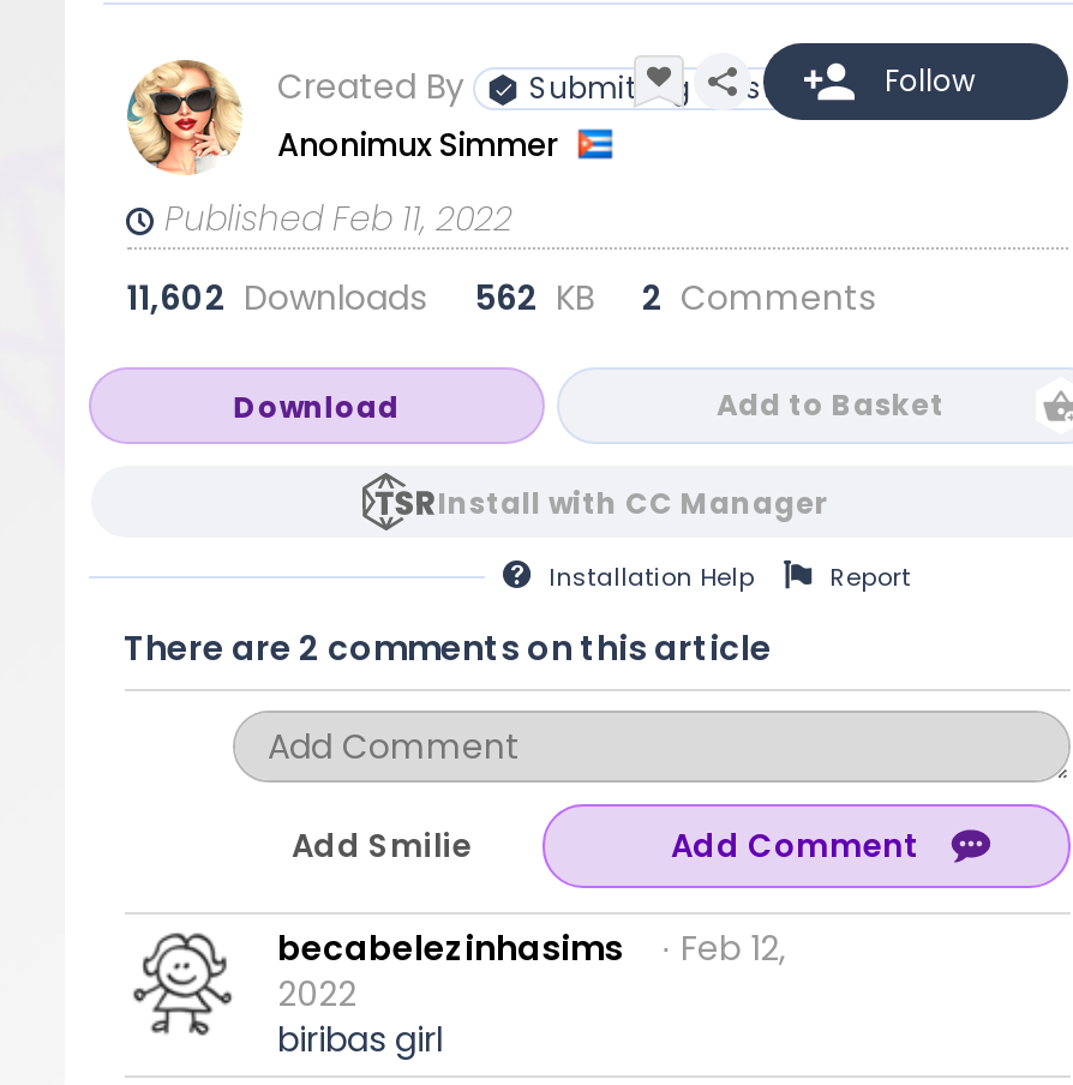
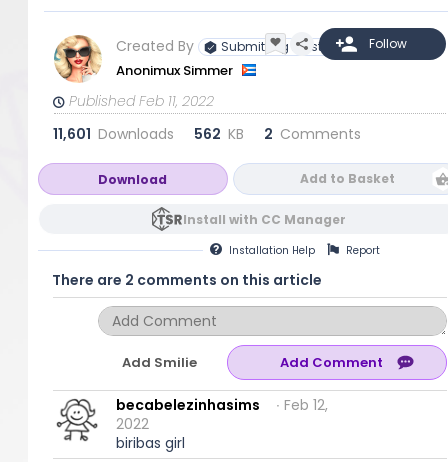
- 11,602 Downloads 562 KB 2 Comments
+ 11,601 Downloads 562 KB 2 Comments
